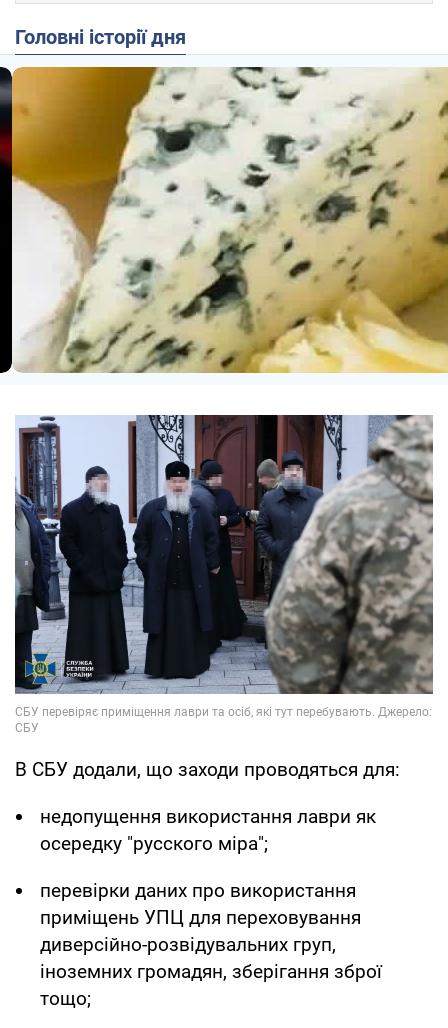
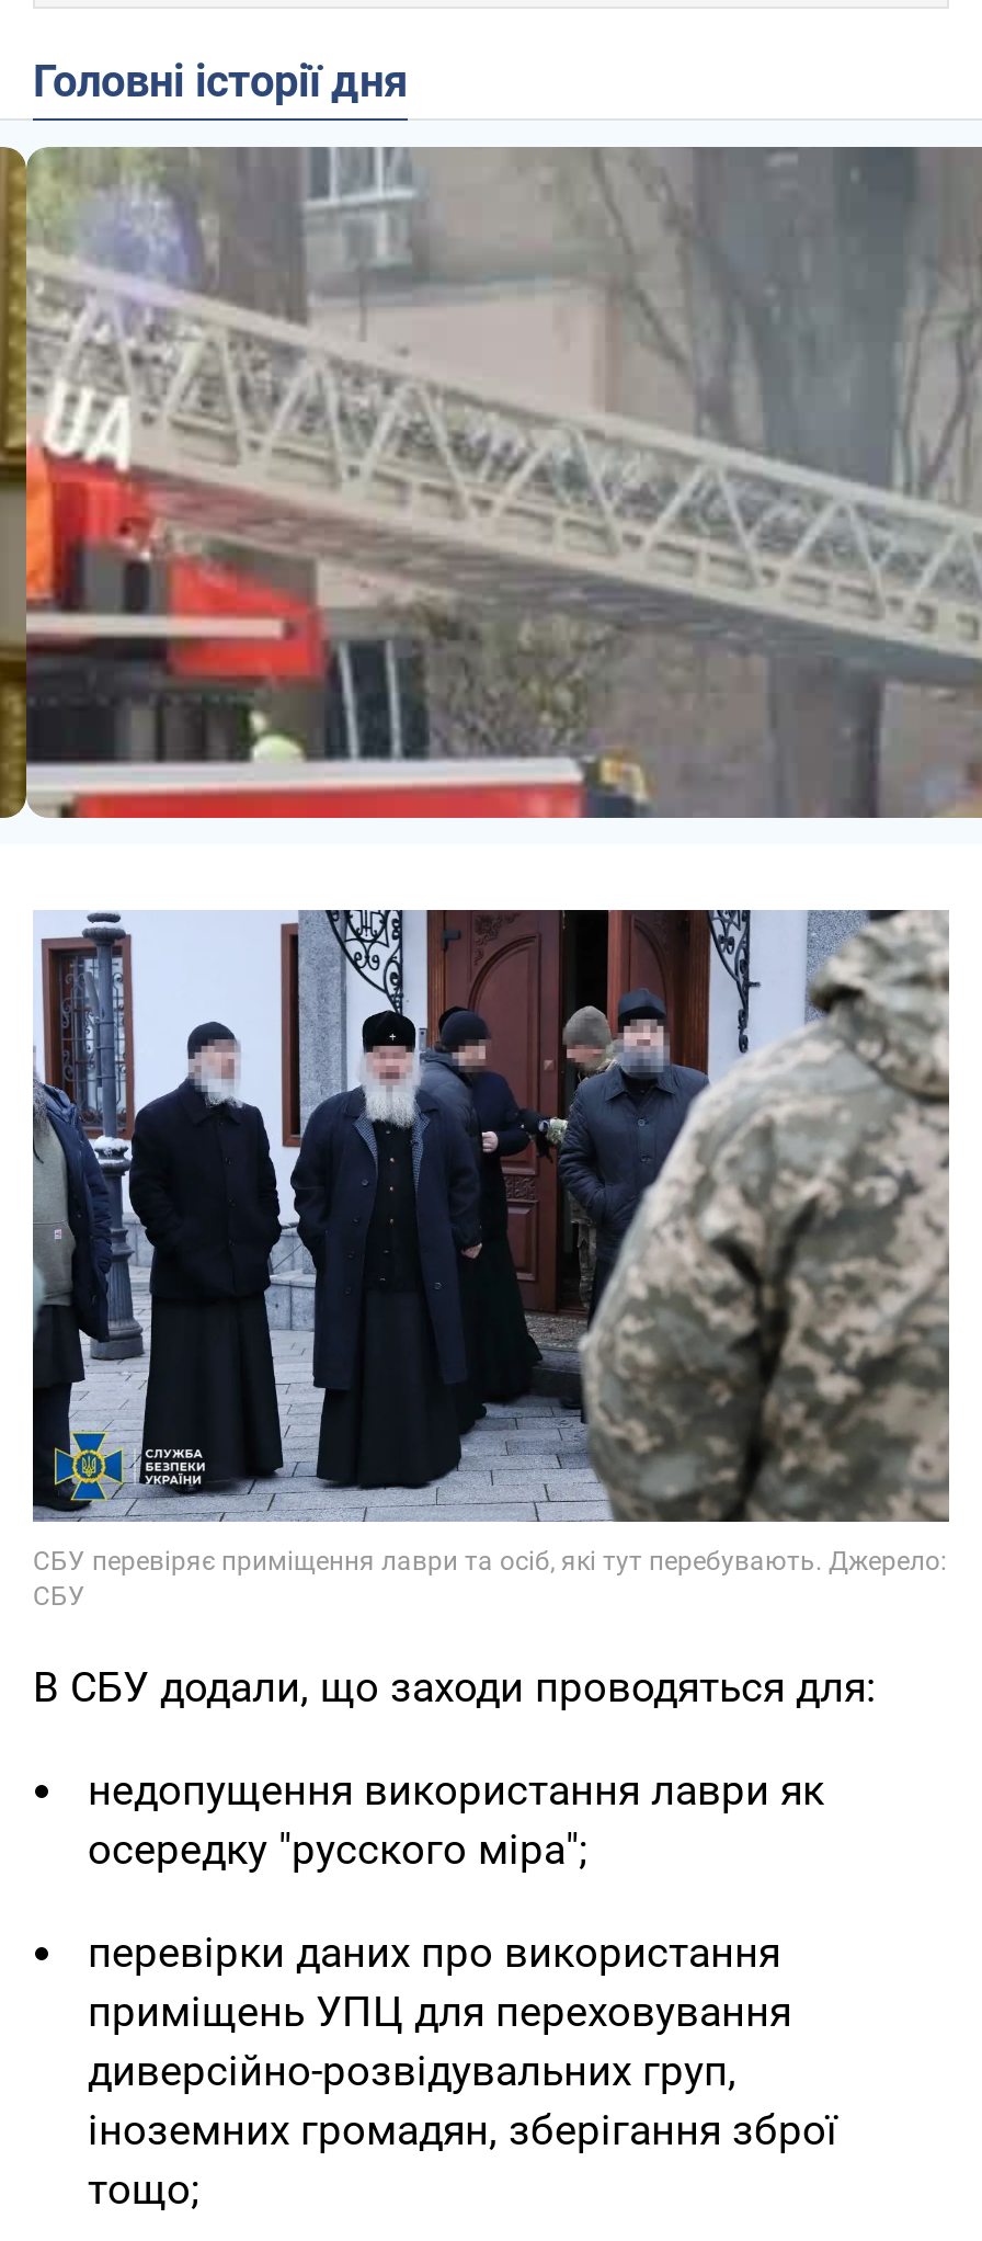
- [image]
+ [image]
